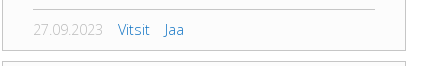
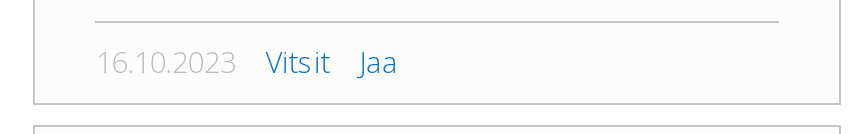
- 27.09.2023 Vitsit Jaa
+ 16.10.2023 Vitsit Jaa
